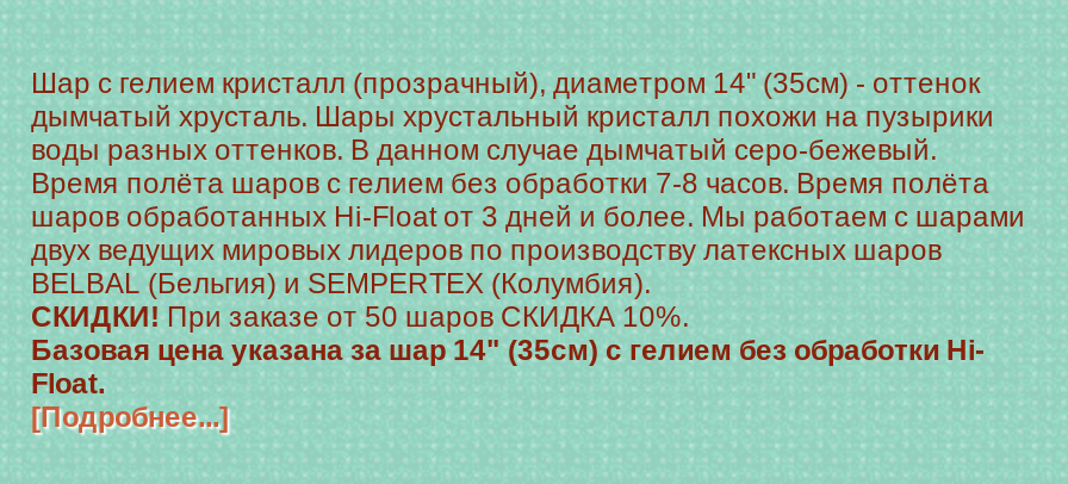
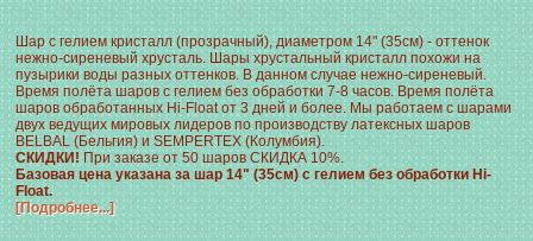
- дымчатый хрусталь. Шары хрустальный кристалл похожи на пузырики
- воды разных оттенков. В данном случае дымчатый серо-бежевый.
+ нежно-сиреневый хрусталь. Шары хрустальный кристалл похожи на
+ пузырики воды разных оттенков. В данном случае нежно-сиреневый.
